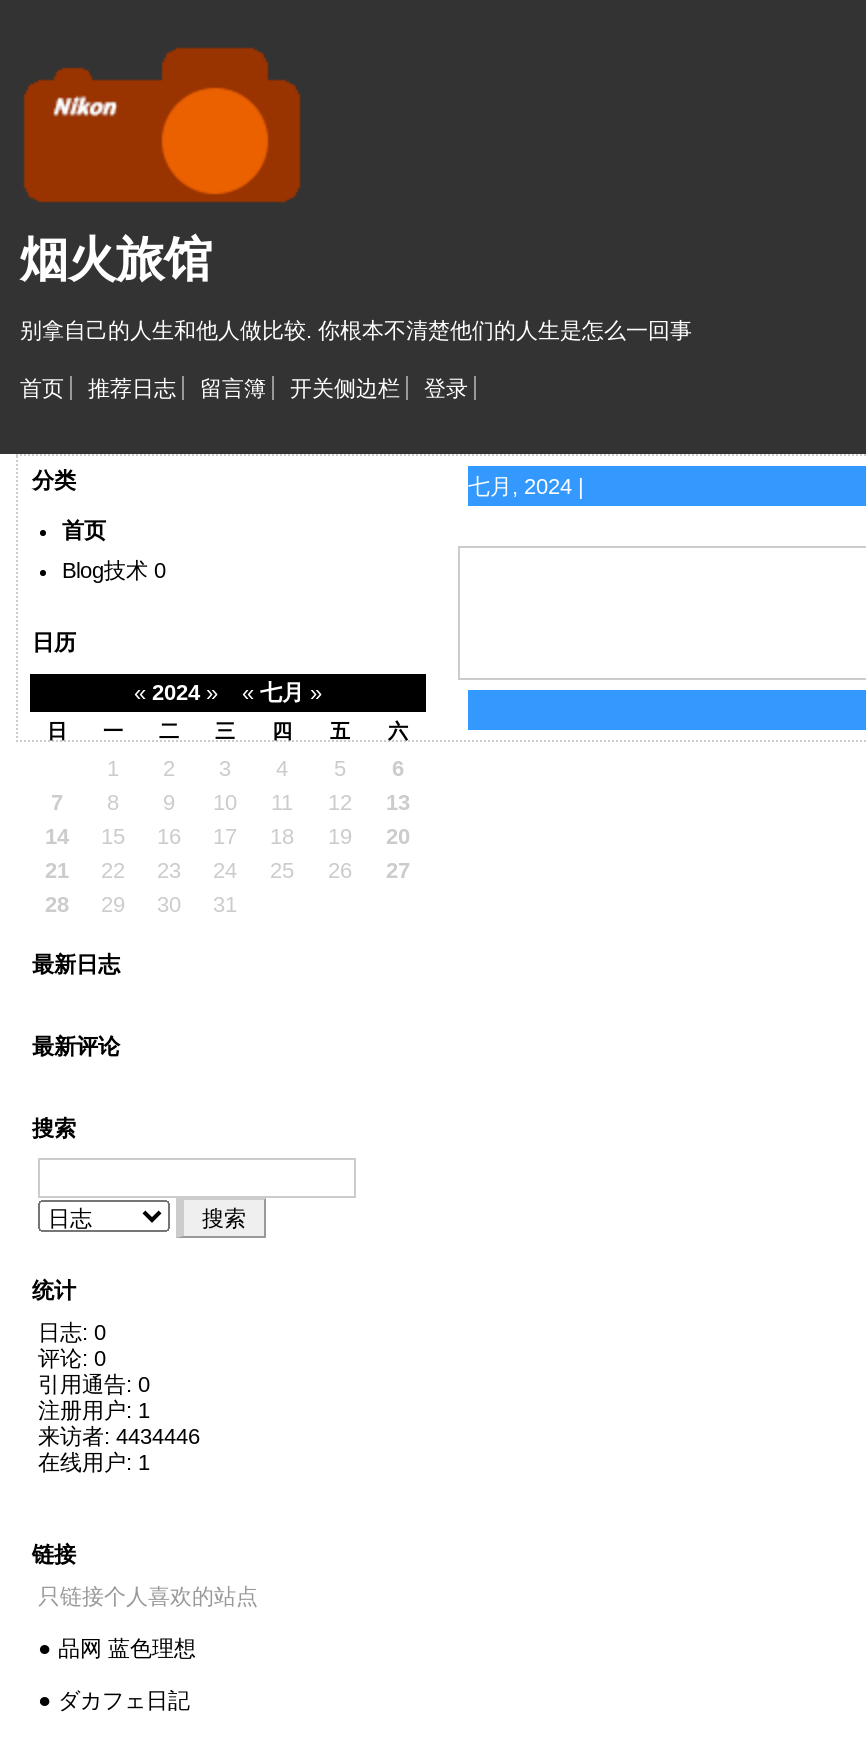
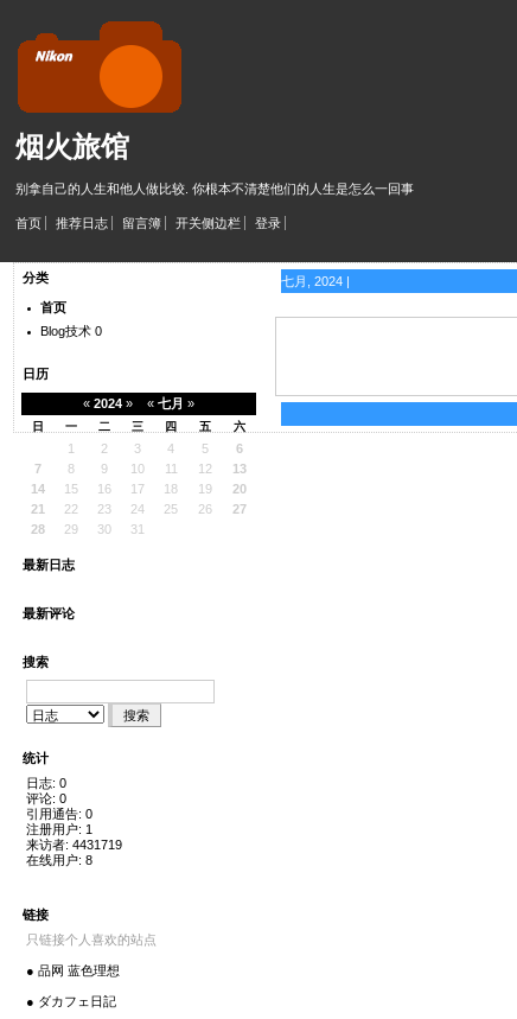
- 来访者: 4434446
+ 来访者: 4431719

- 在线用户: 1
+ 在线用户: 8
